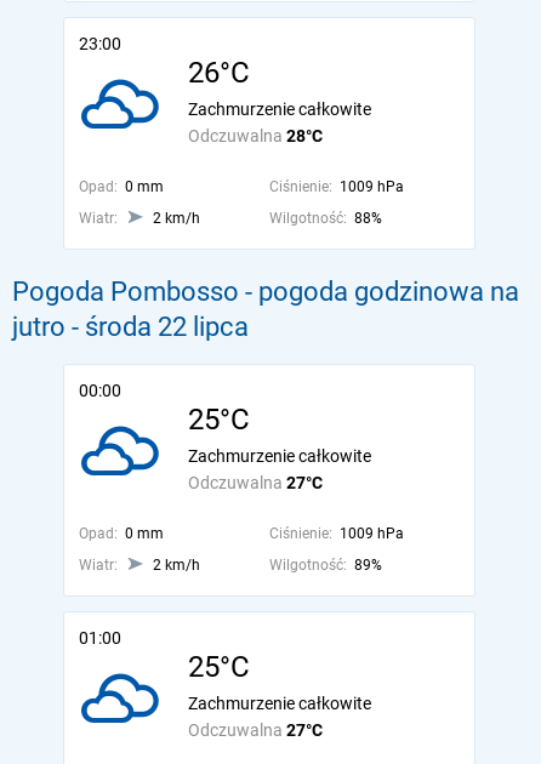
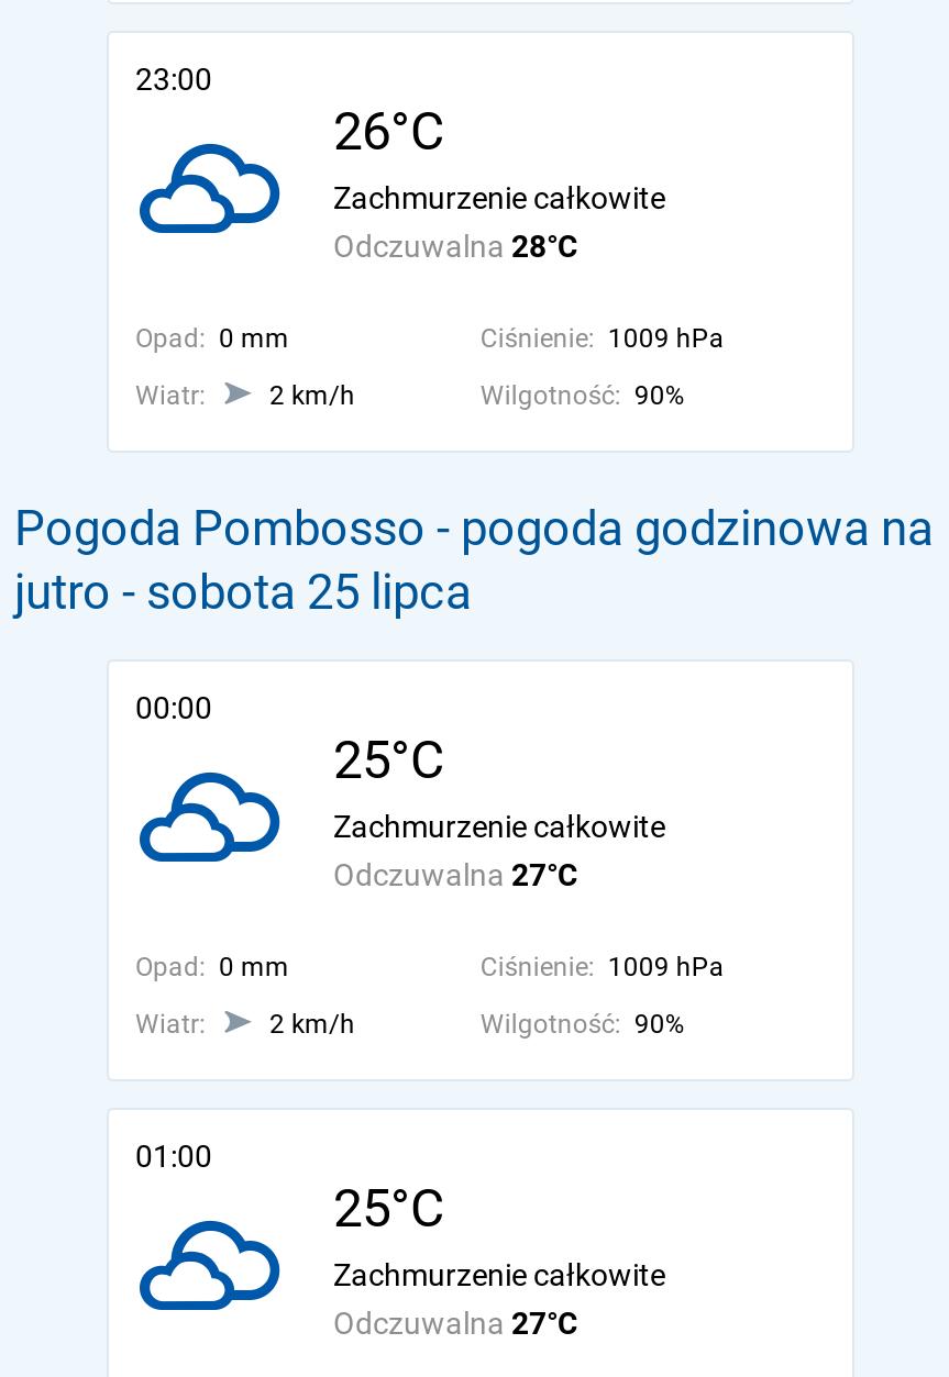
- Wilgotność: 88%
+ Wilgotność: 90%

- jutro - środa 22 lipca
+ jutro - sobota 25 lipca

- Wilgotność: 89%
+ Wilgotność: 90%
